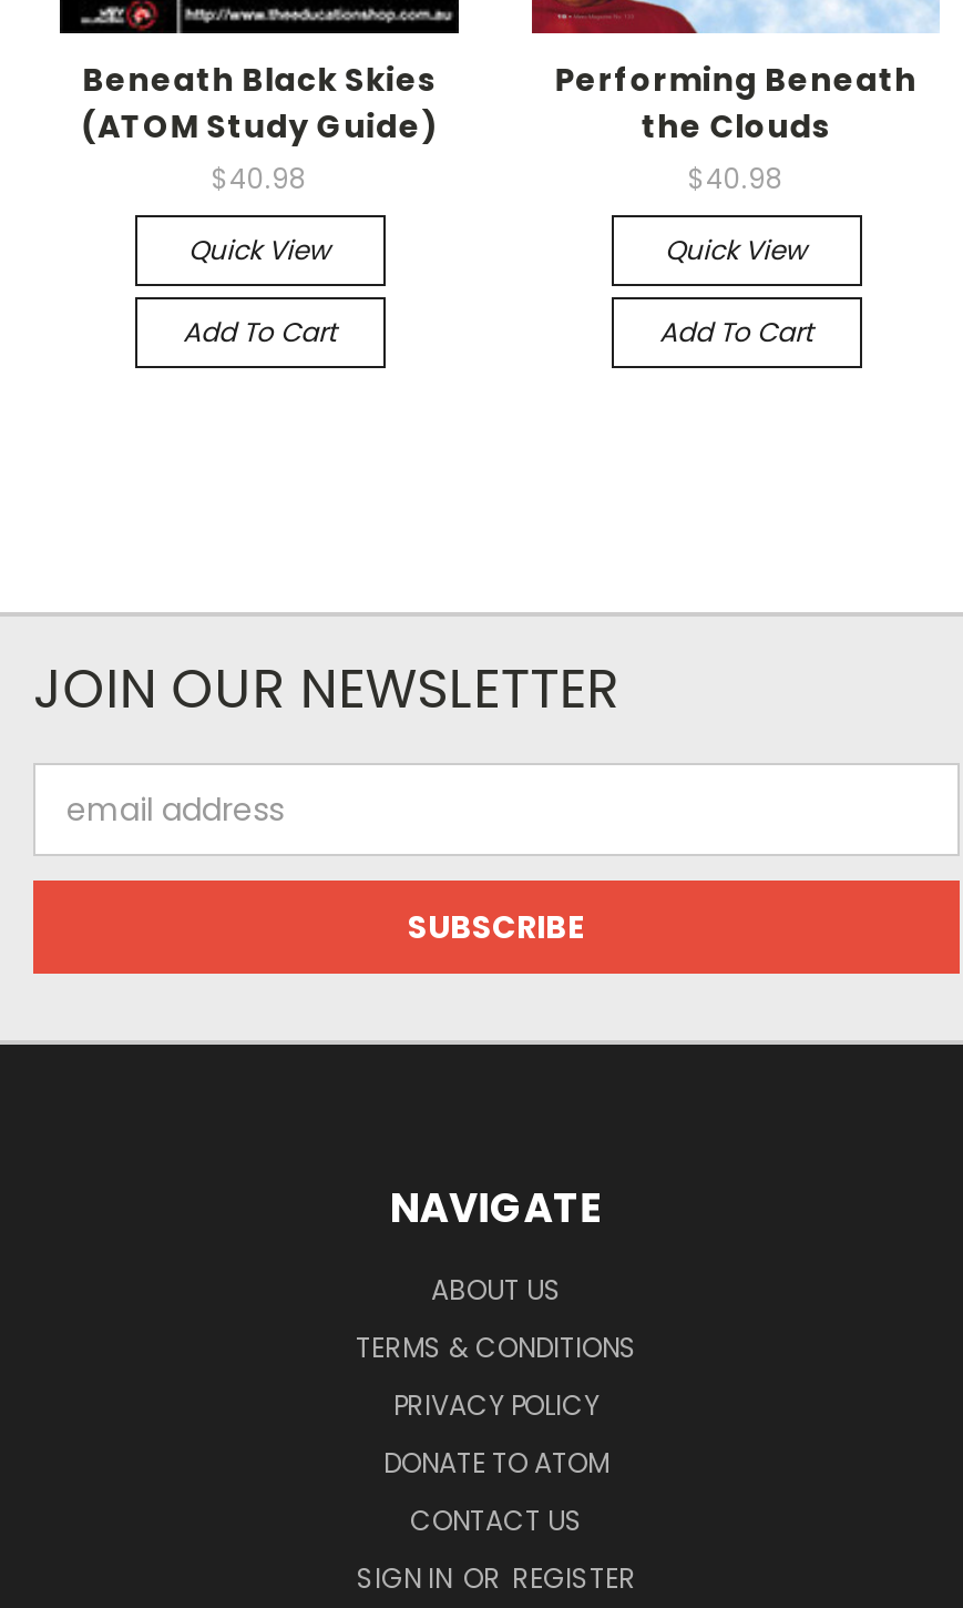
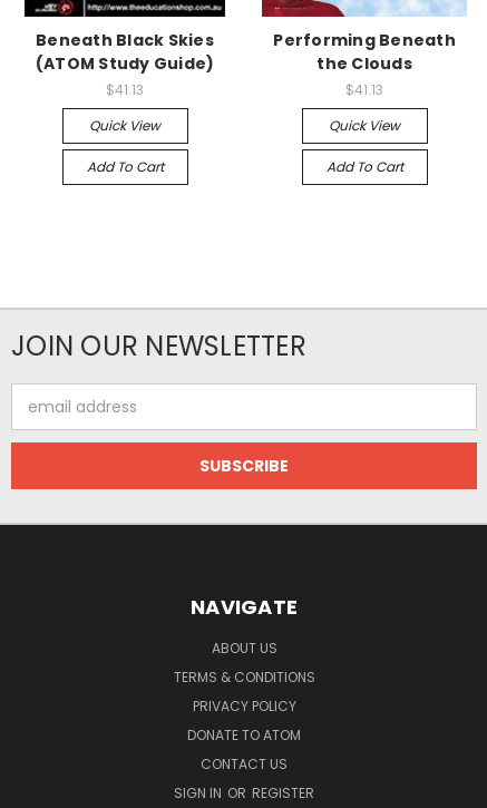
- $40.98
+ $41.13

- $40.98
+ $41.13
